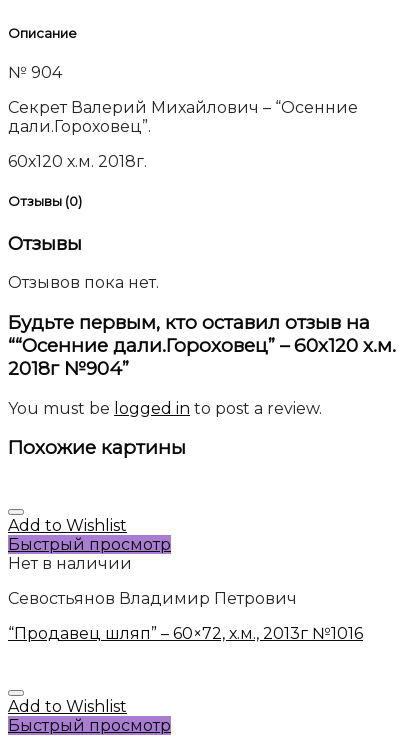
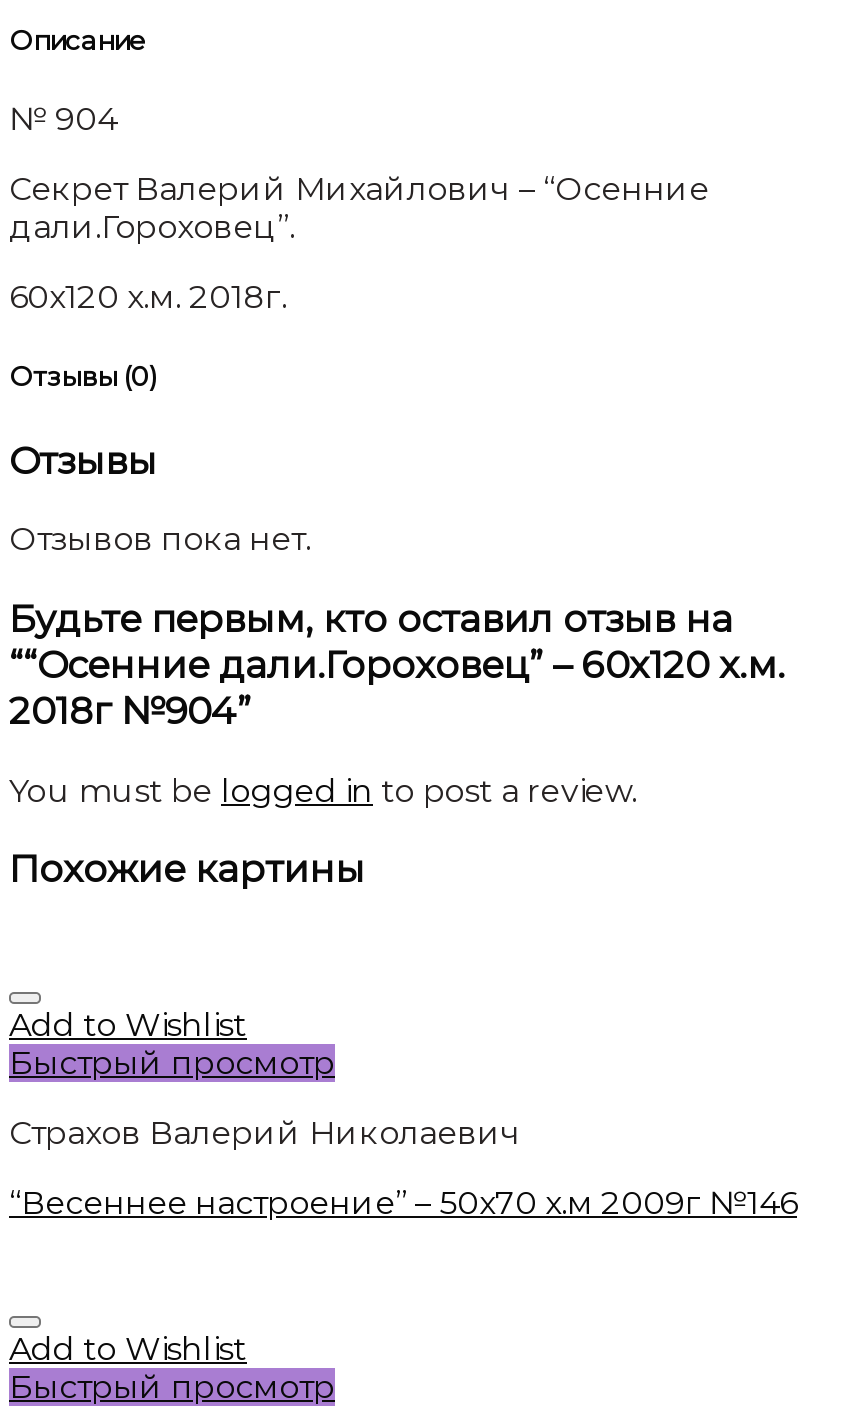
- Нет в наличии
- Севостьянов Владимир Петрович
- “Продавец шляп” – 60×72, х.м., 2013г №1016
+ Страхов Валерий Николаевич
+ “Весеннее настроение” – 50х70 х.м 2009г №146
